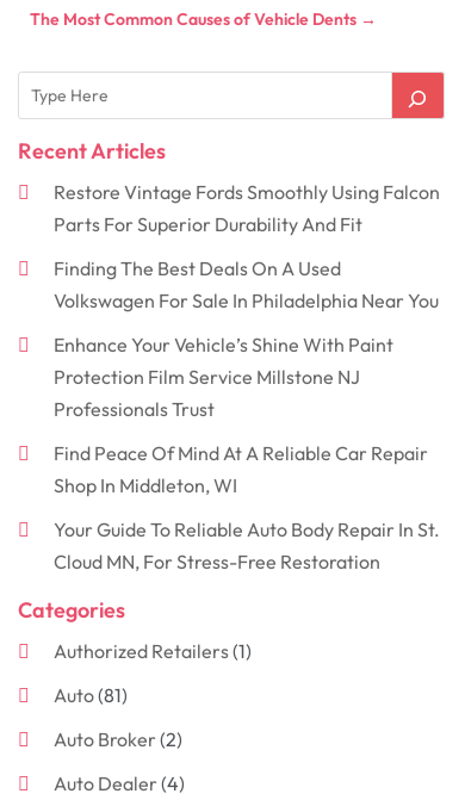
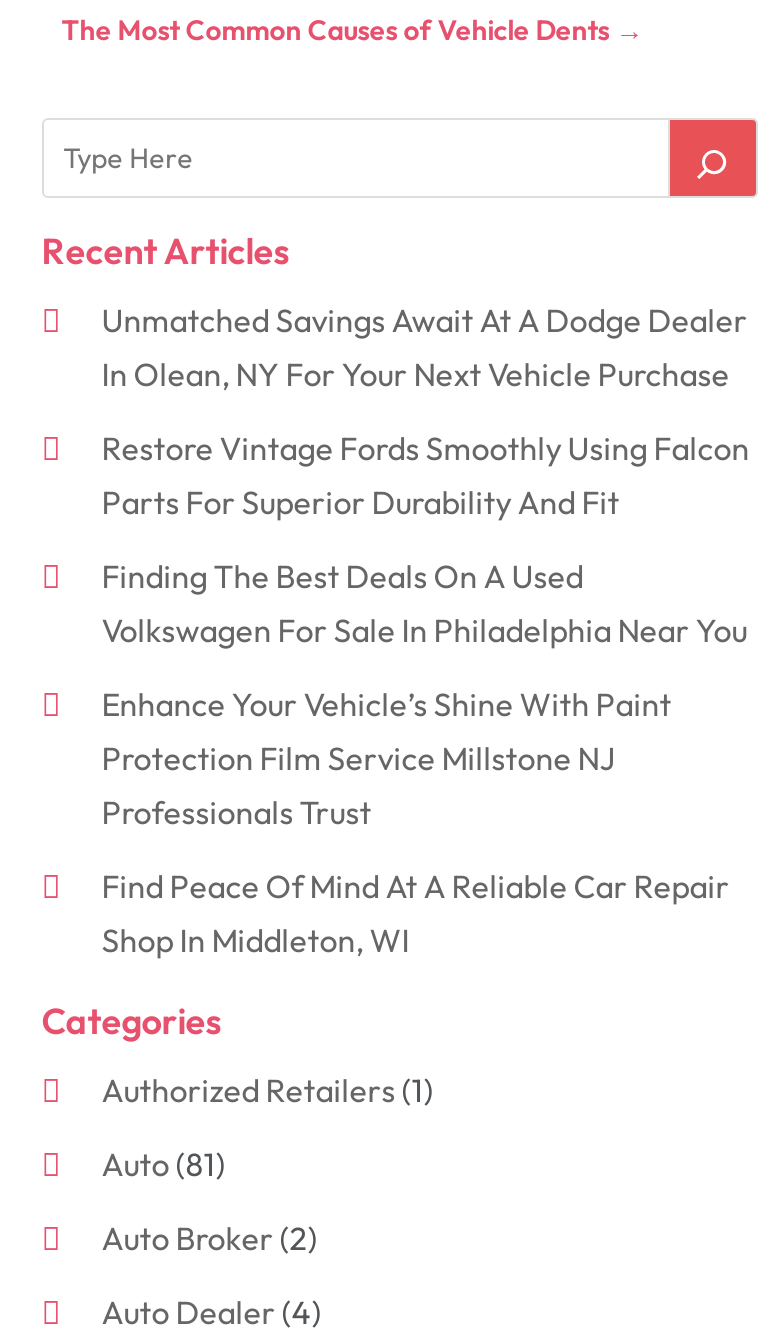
+ Unmatched Savings Await At A Dodge Dealer
+ In Olean, NY For Your Next Vehicle Purchase

moved down: Restore Vintage Fords Smoothly Using Falcon | Parts For Superior Durability And Fit | Finding The Best Deals On A Used | ... | Find Peace Of Mind At A Reliable Car Repair | Shop In Middleton, WI

- Your Guide To Reliable Auto Body Repair In St.
- Cloud MN, For Stress-Free Restoration
